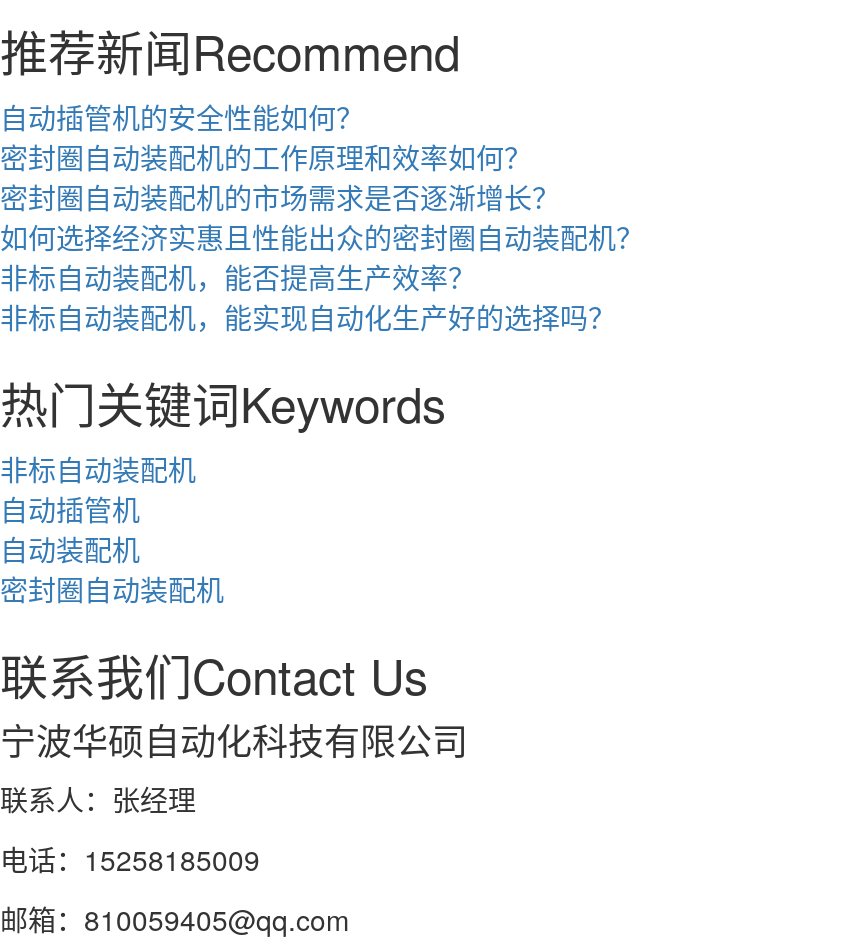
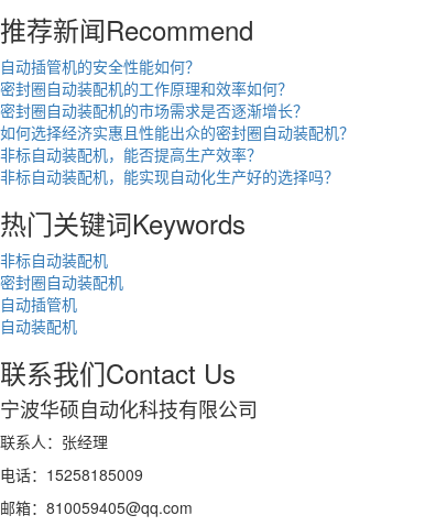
moved down: 自动插管机 | 自动装配机

moved up: 密封圈自动装配机
